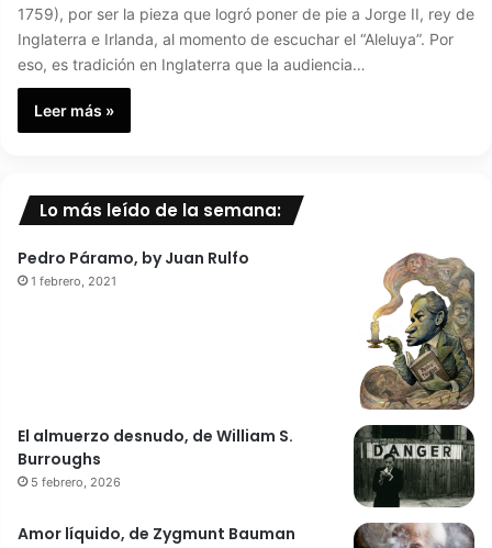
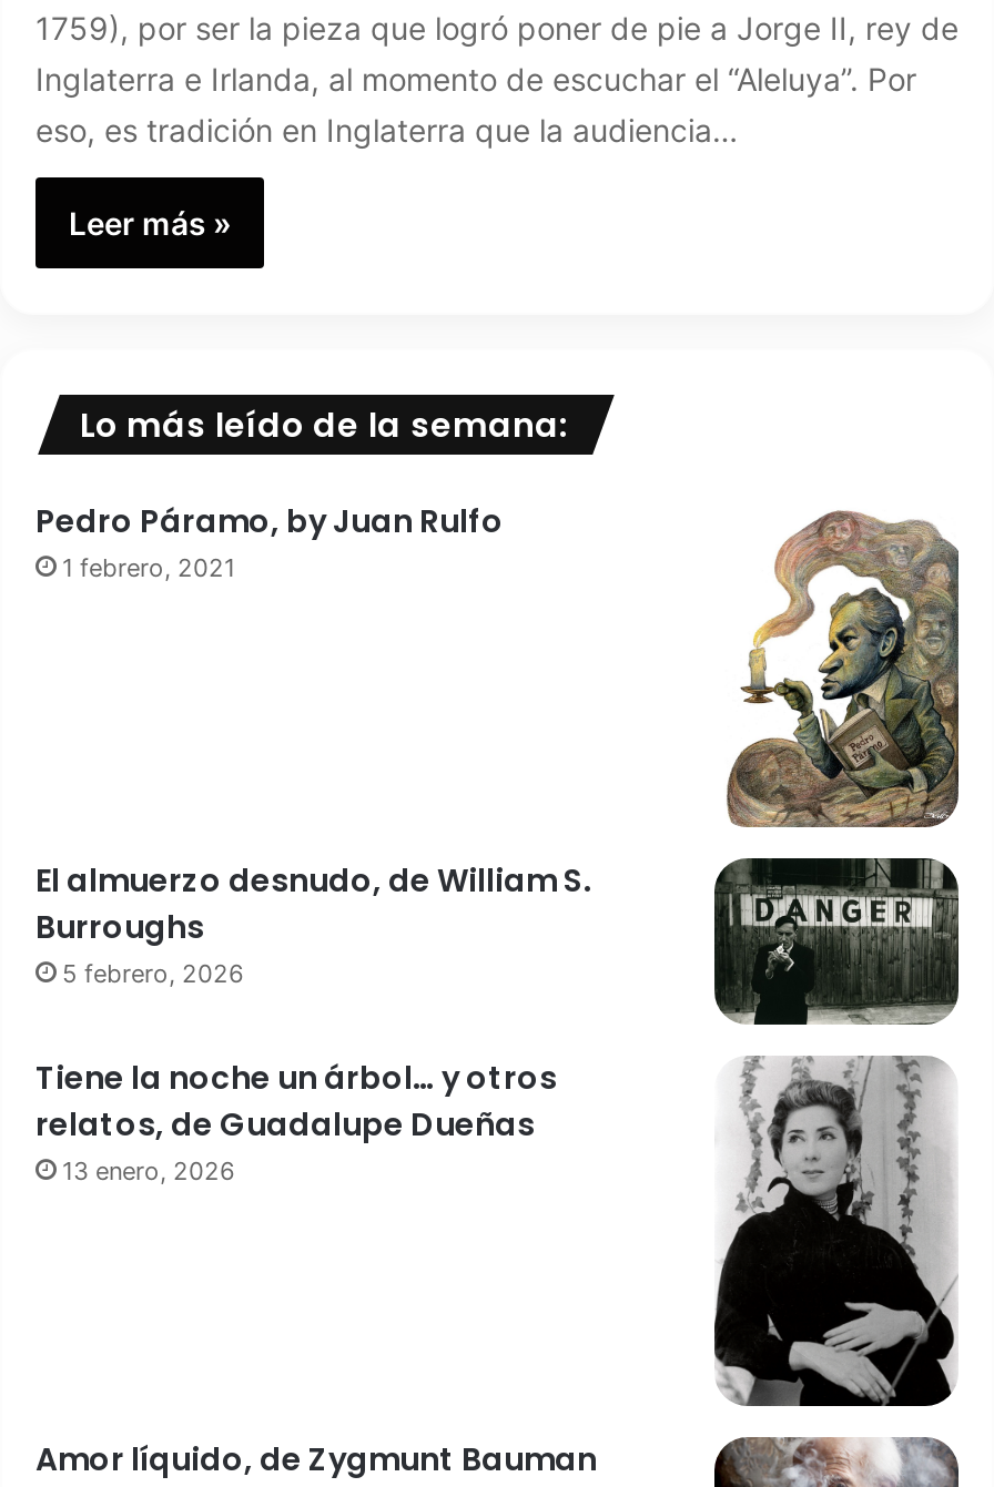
+ Tiene la noche un árbol… y otros
+ relatos, de Guadalupe Dueñas
+ 13 enero, 2026

+ [image]
